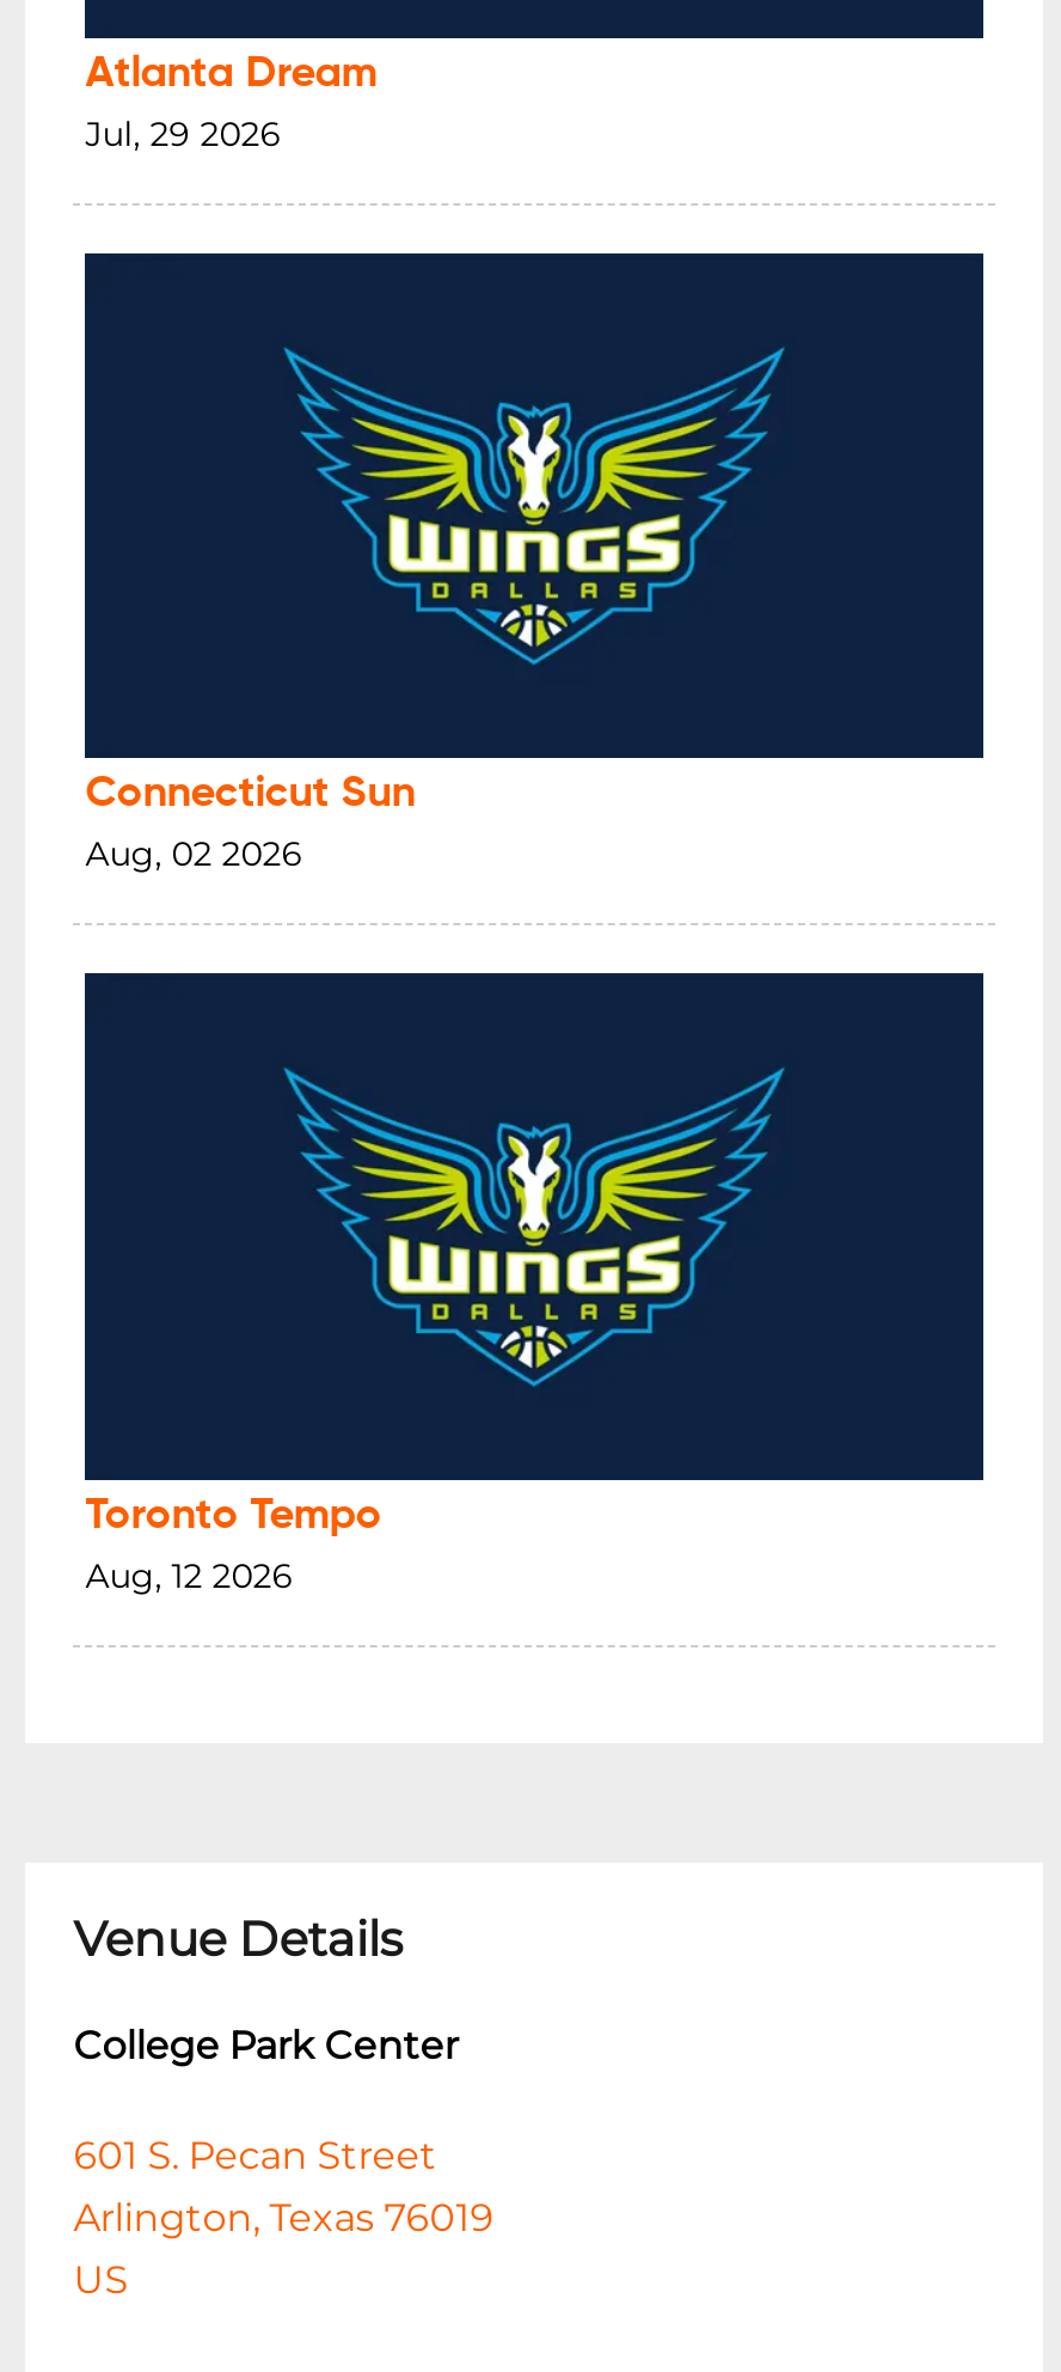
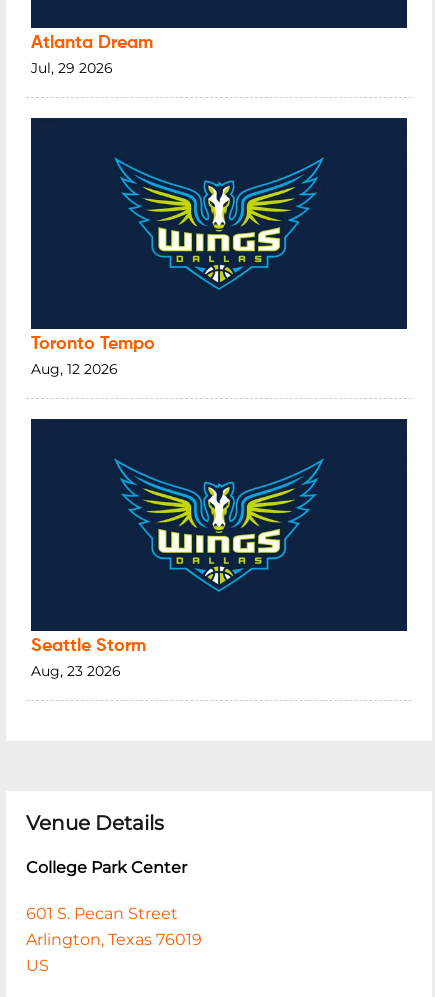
- Connecticut Sun
- Aug, 02 2026

moved up: [image]

moved up: Toronto Tempo | Aug, 12 2026

+ Seattle Storm
+ Aug, 23 2026
